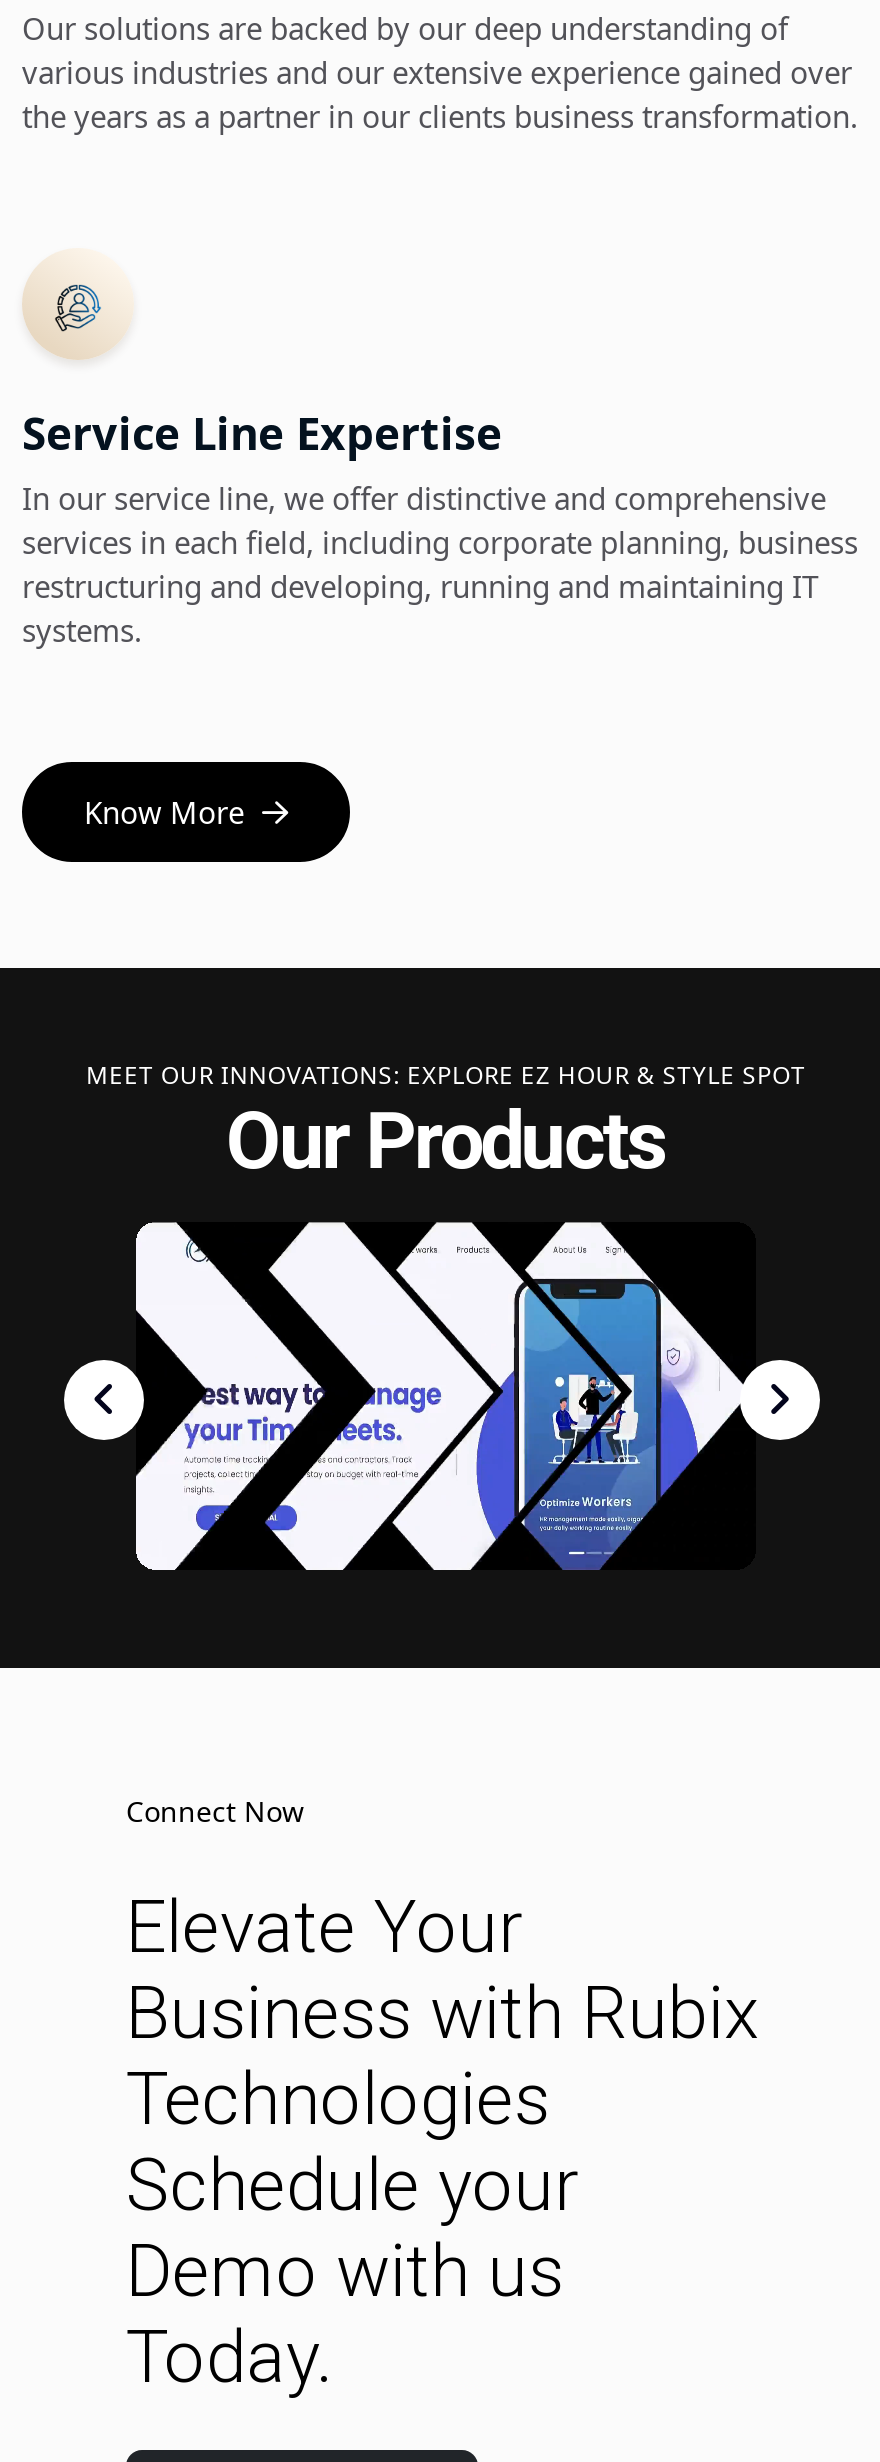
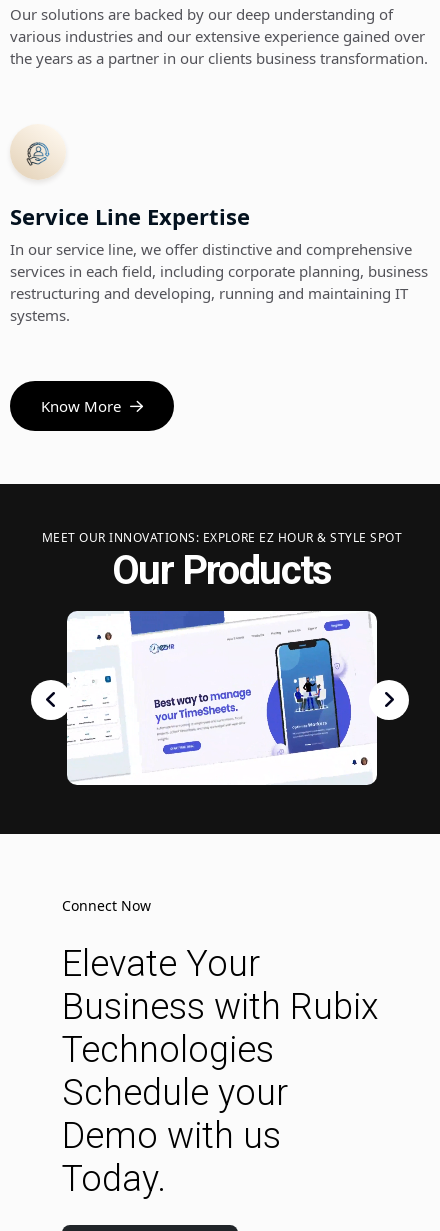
- [image]
+ [image]
